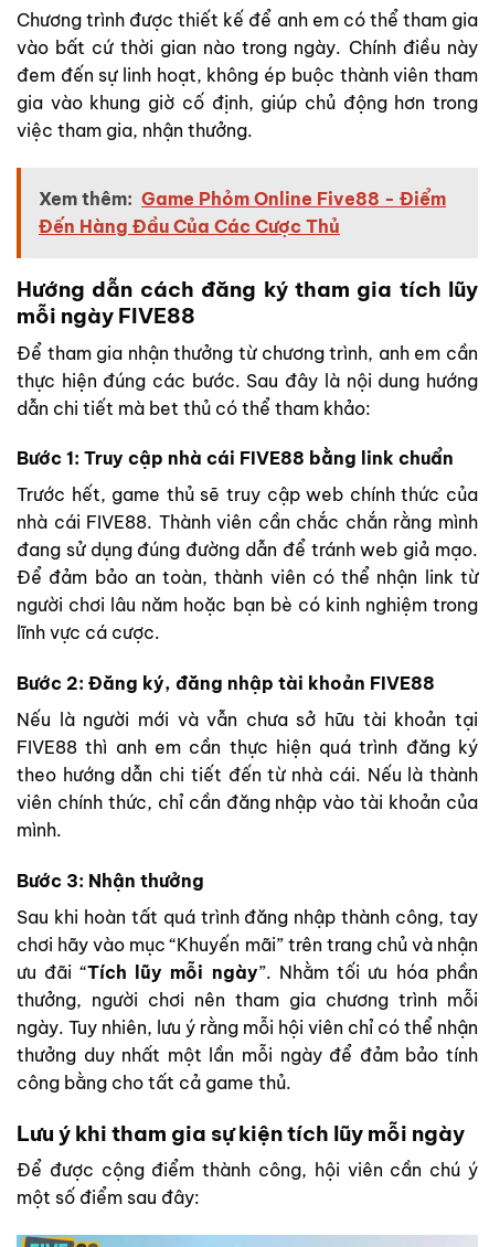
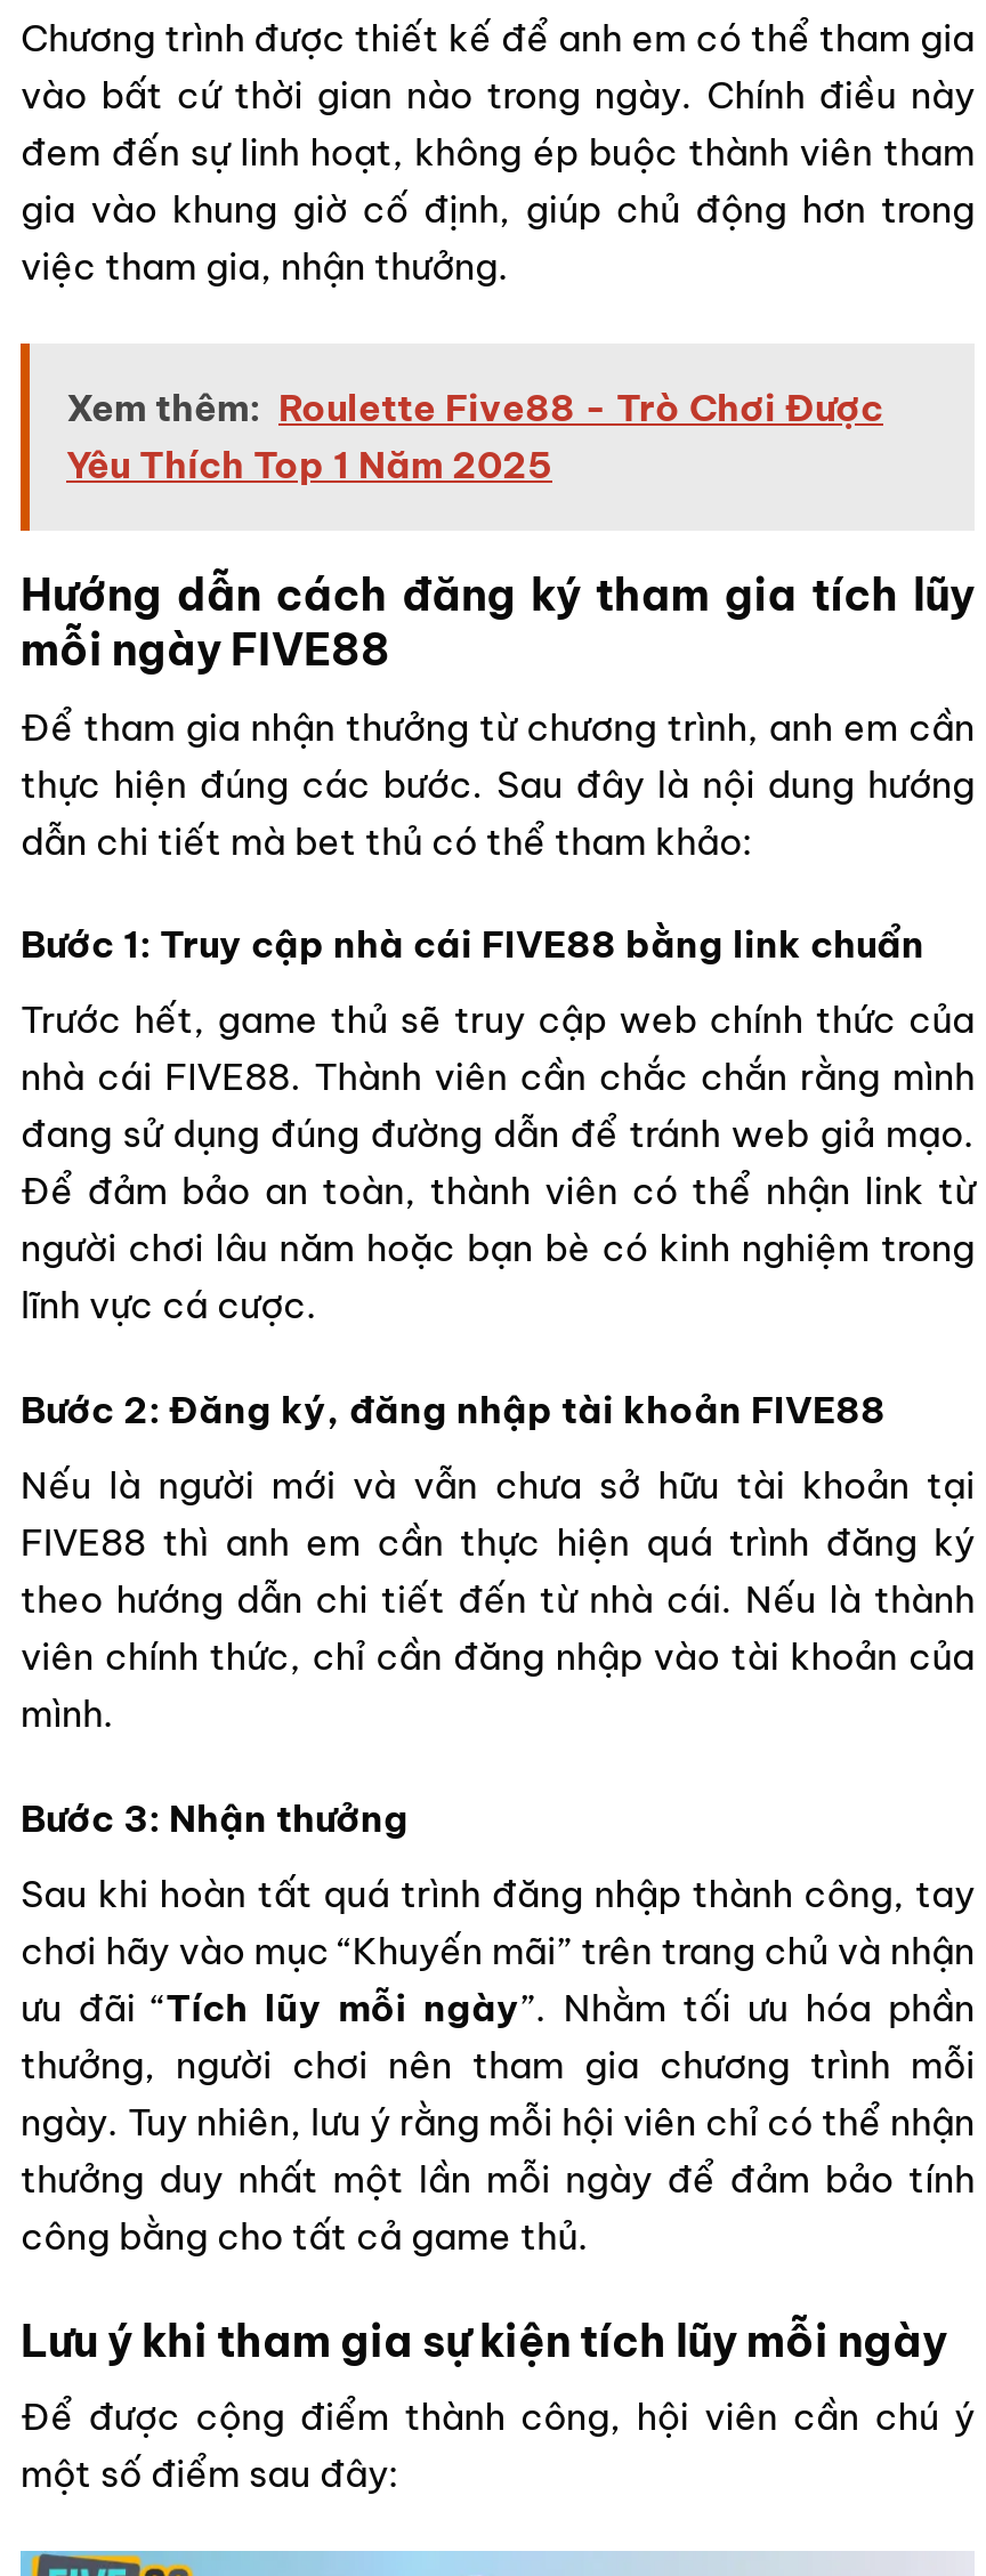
- Xem thêm: Game Phỏm Online Five88 - Điểm
- Đến Hàng Đầu Của Các Cược Thủ
+ Xem thêm: Roulette Five88 - Trò Chơi Được
+ Yêu Thích Top 1 Năm 2025
